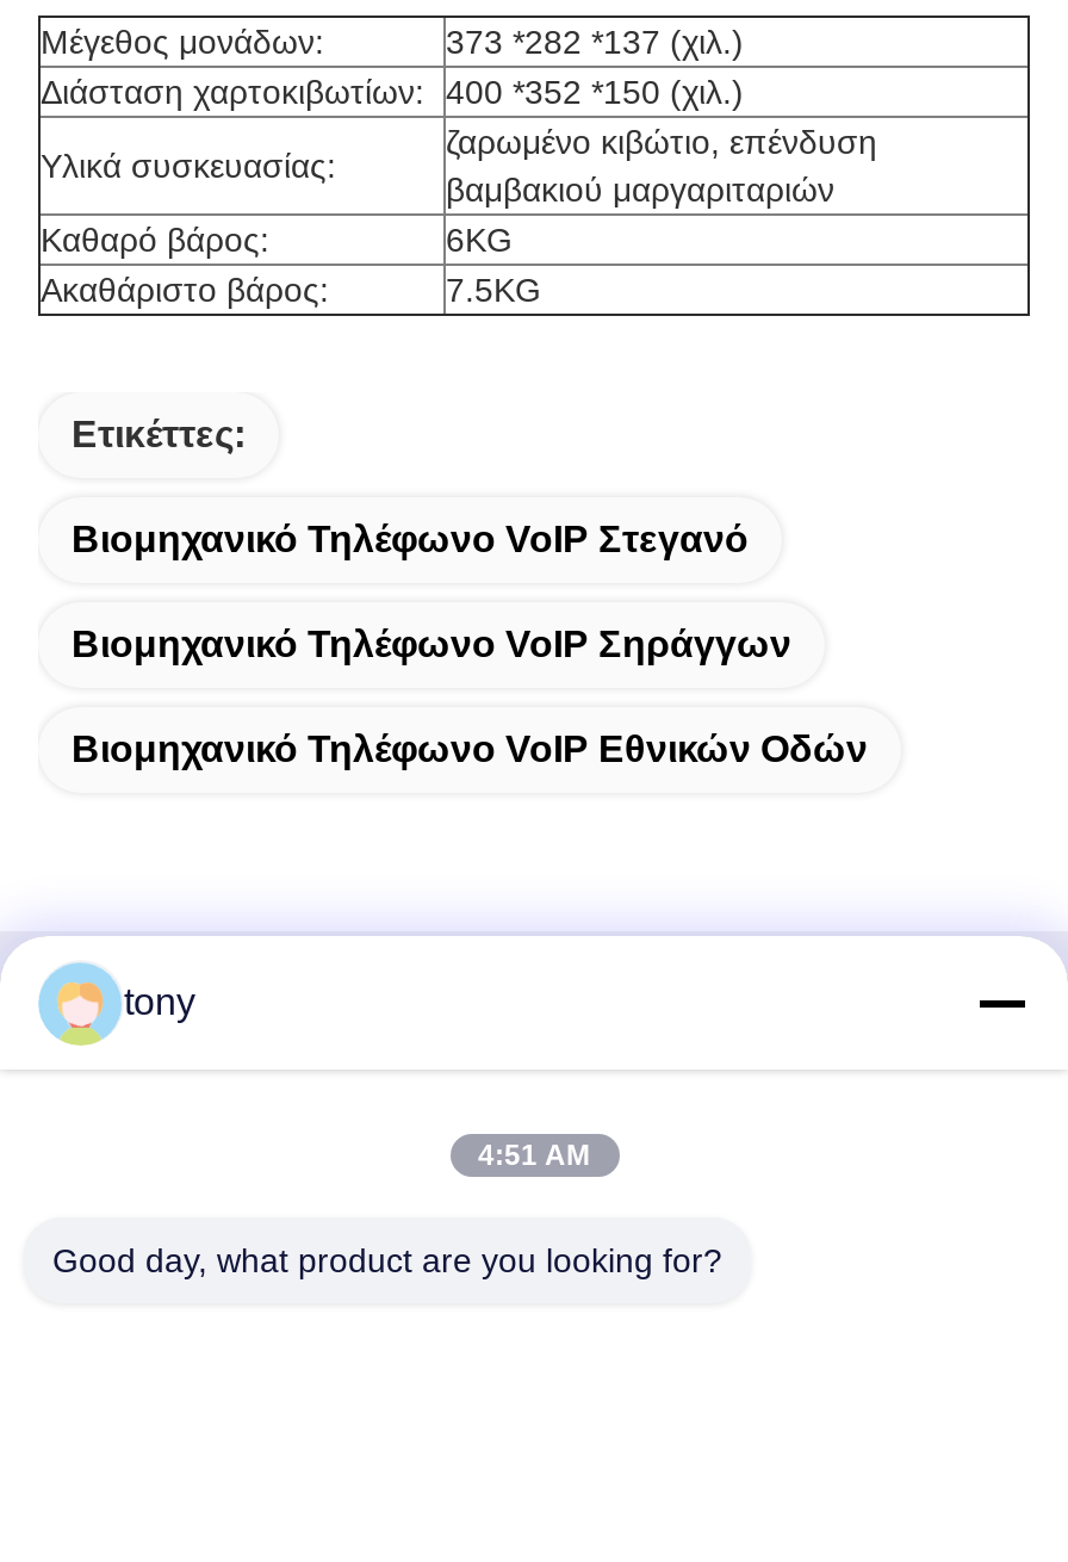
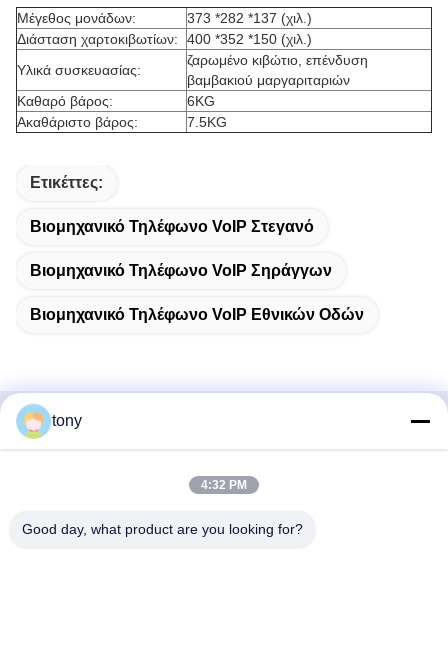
- 4:51 AM
+ 4:32 PM
